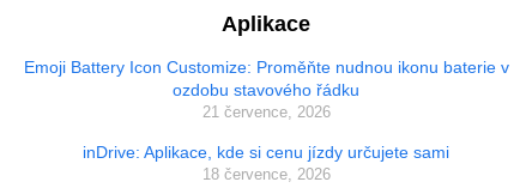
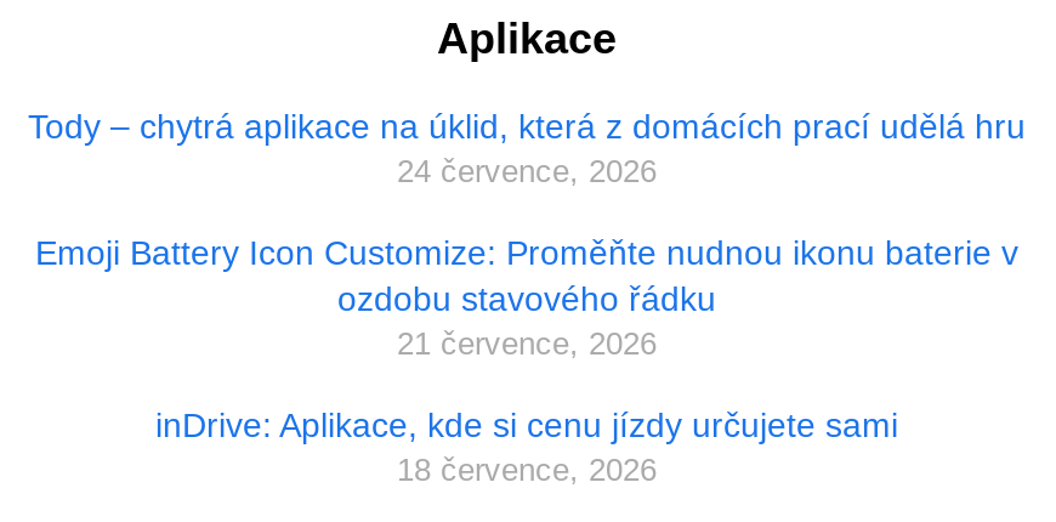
+ Tody – chytrá aplikace na úklid, která z domácích prací udělá hru
+ 24 července, 2026
